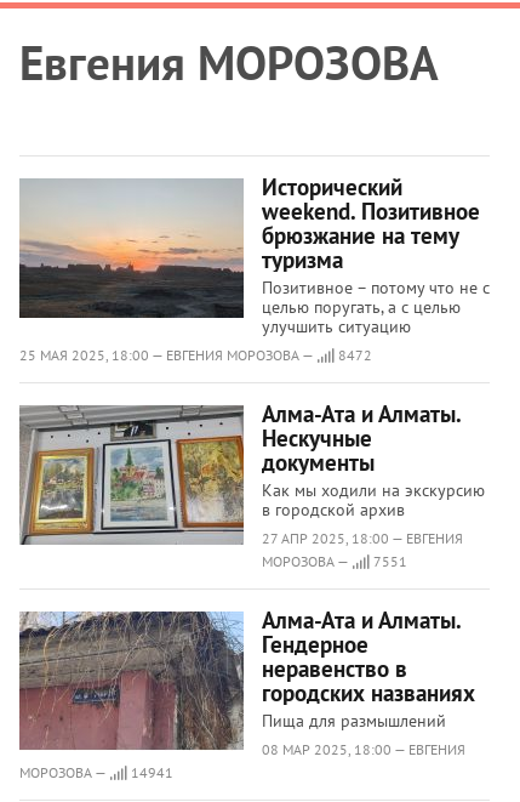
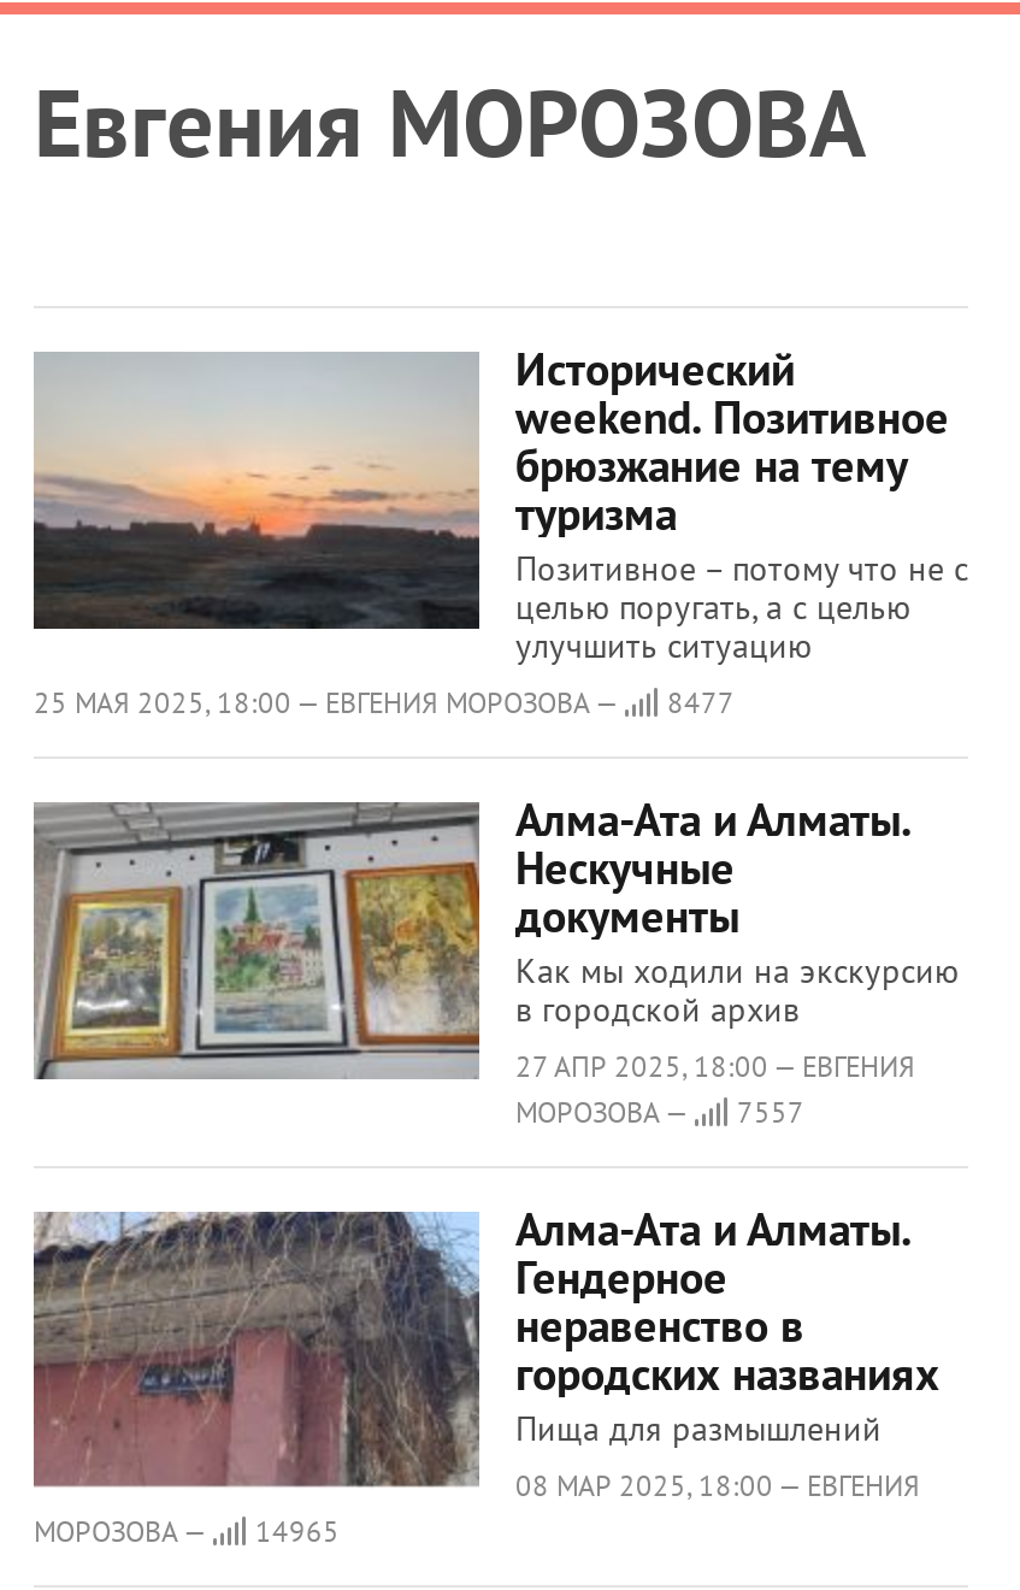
- 25 МАЯ 2025, 18:00 — ЕВГЕНИЯ МОРОЗОВА — 8472
+ 25 МАЯ 2025, 18:00 — ЕВГЕНИЯ МОРОЗОВА — 8477

- МОРОЗОВА — 7551
+ МОРОЗОВА — 7557

- МОРОЗОВА — 14941
+ МОРОЗОВА — 14965
